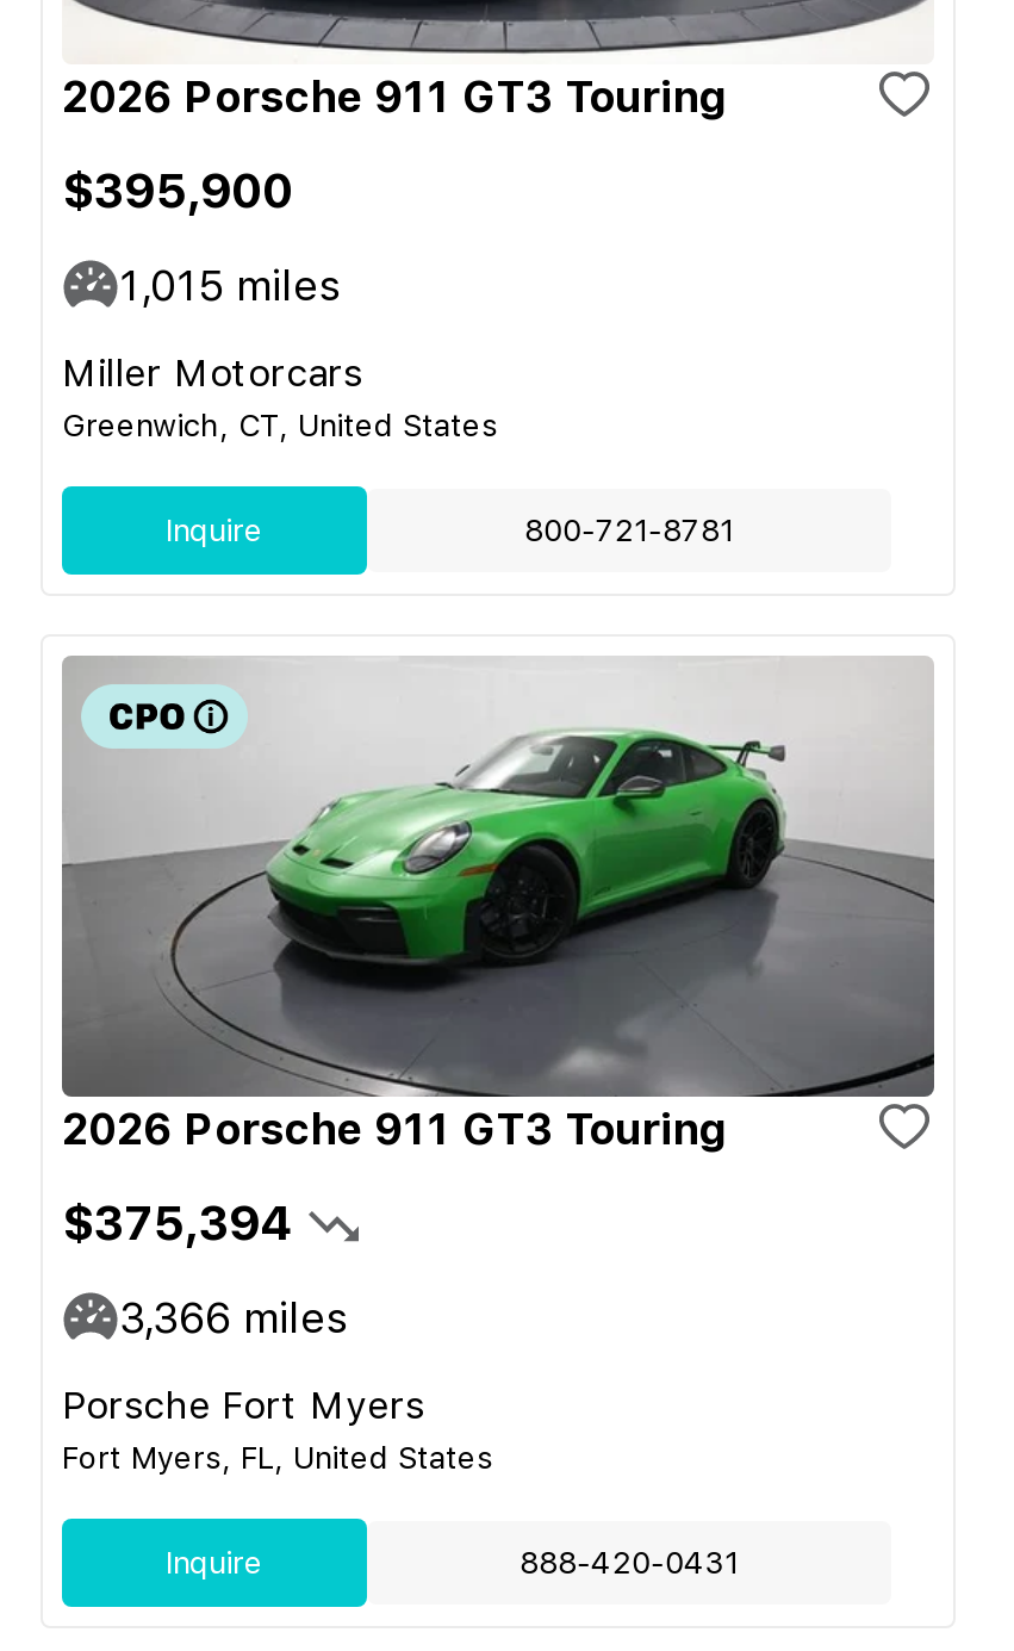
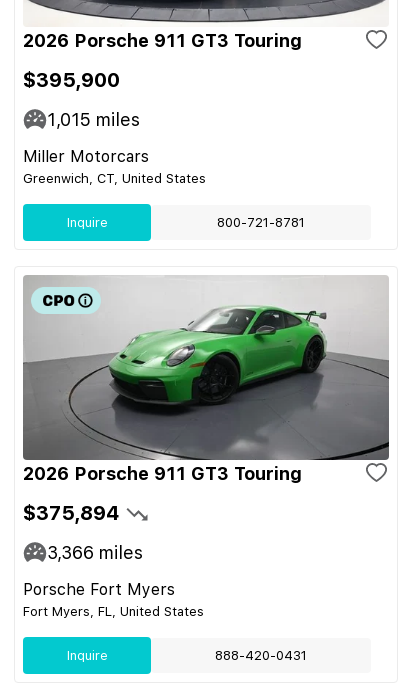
- $375,394
+ $375,894
